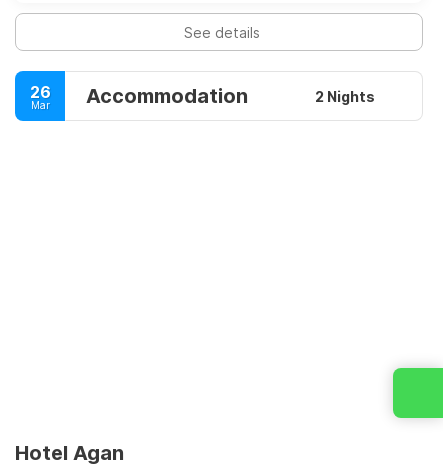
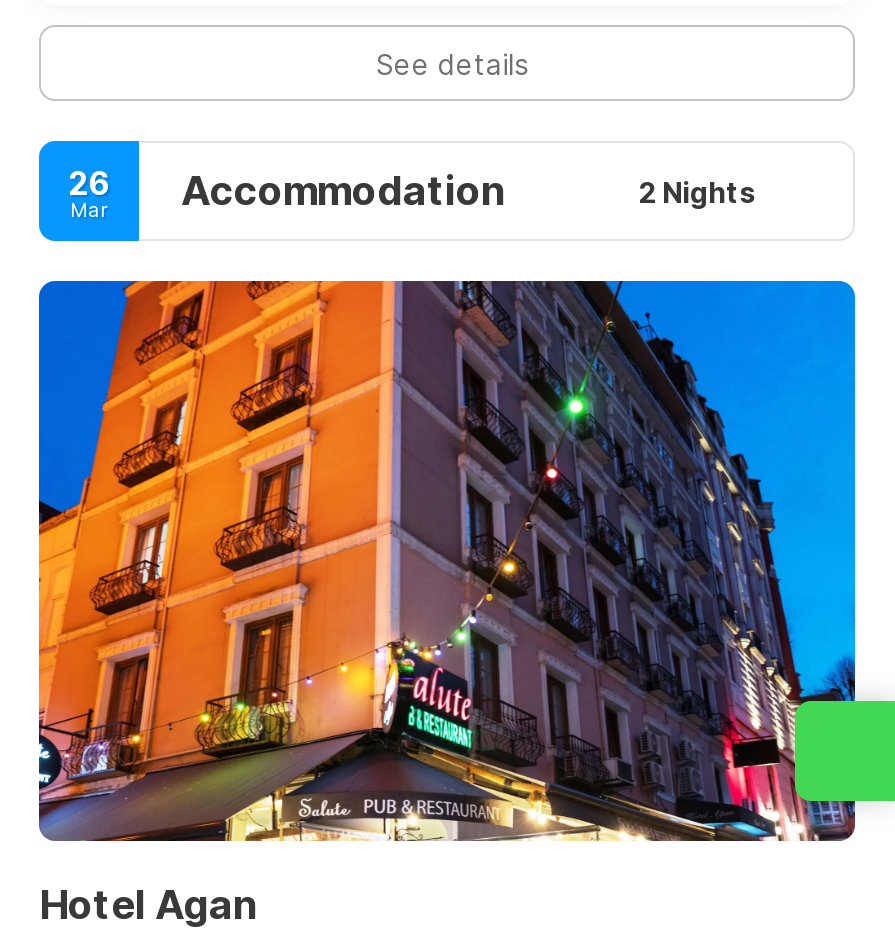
+ [image]
